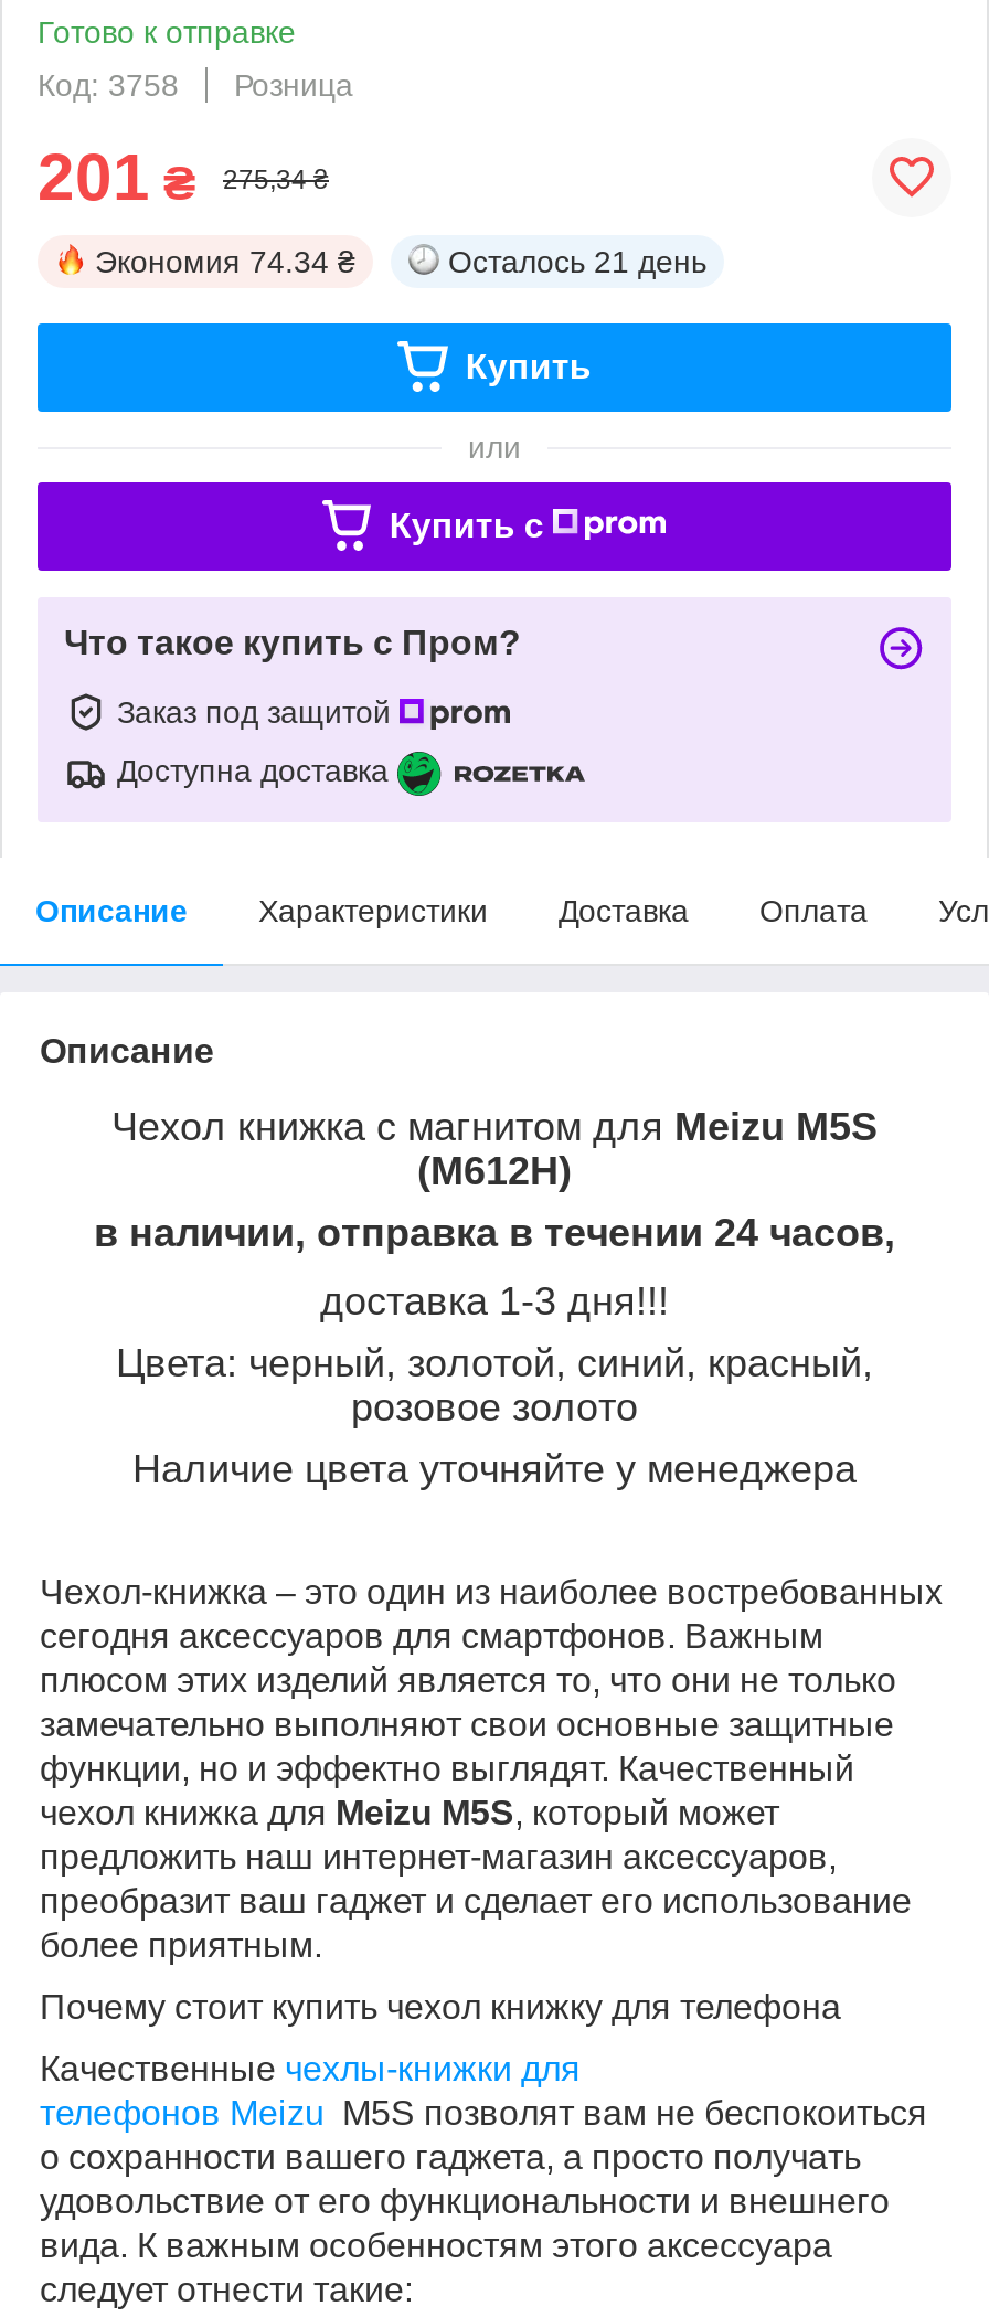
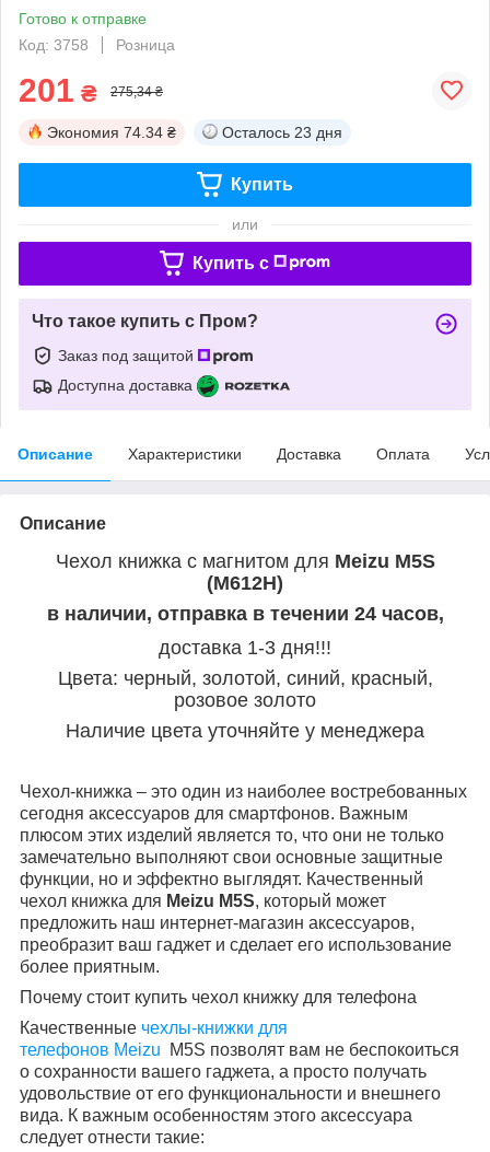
- Осталось 21 день
+ Осталось 23 дня
